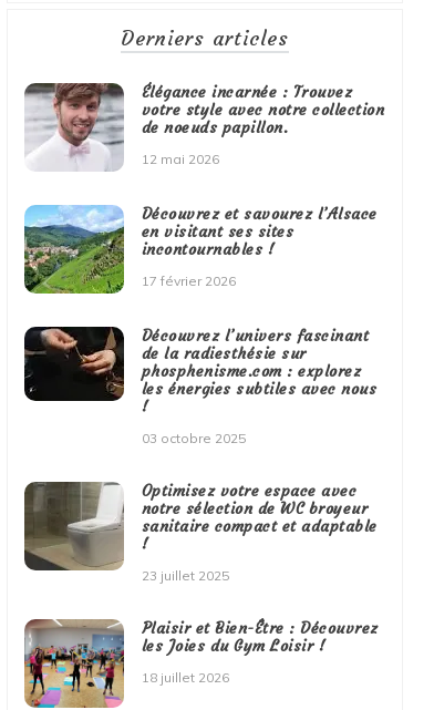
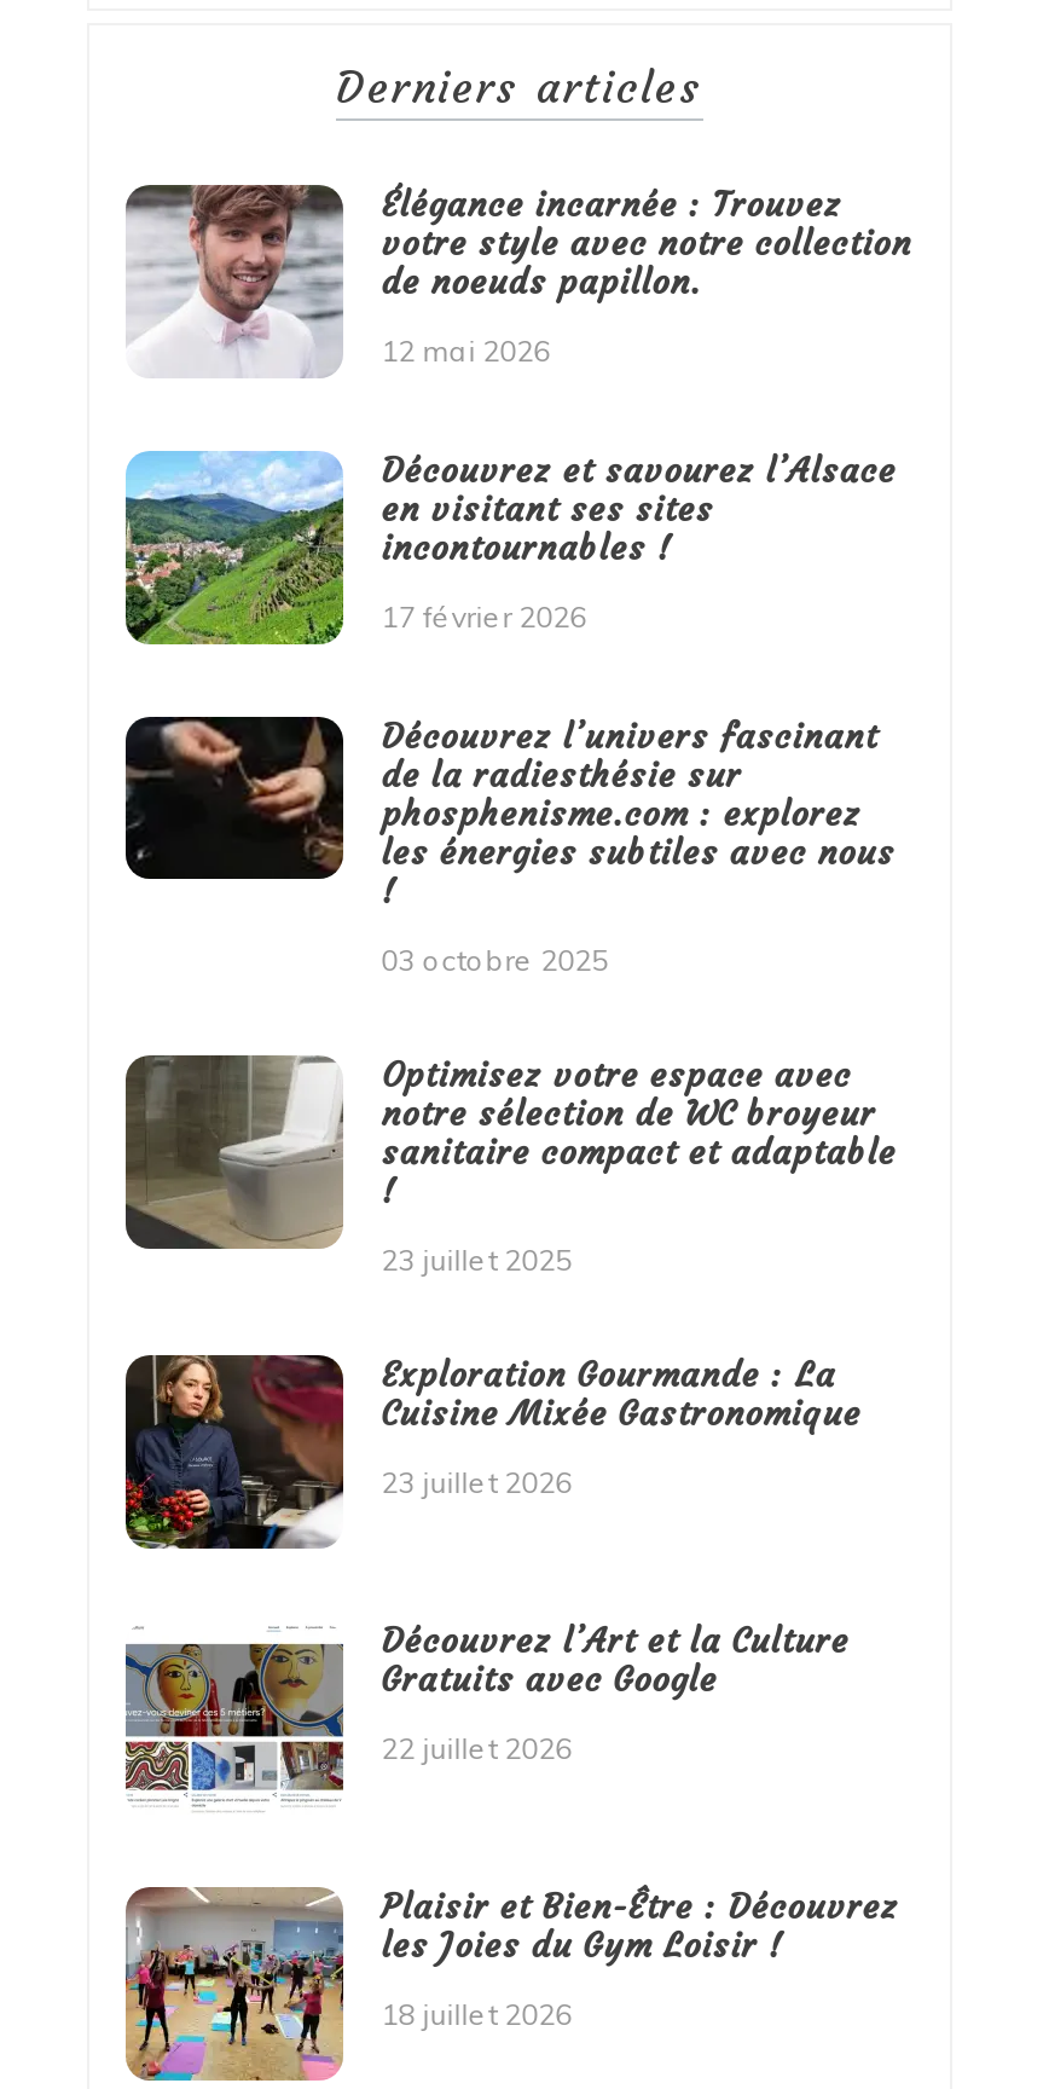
+ [image]
+ Exploration Gourmande : La
+ Cuisine Mixée Gastronomique
+ 23 juillet 2026

+ [image]
+ Découvrez l’Art et la Culture
+ Gratuits avec Google
+ 22 juillet 2026
